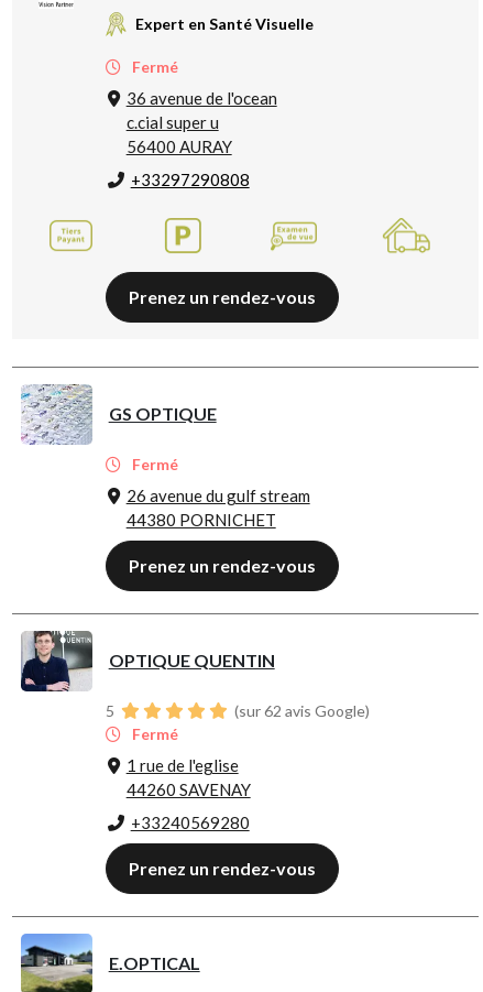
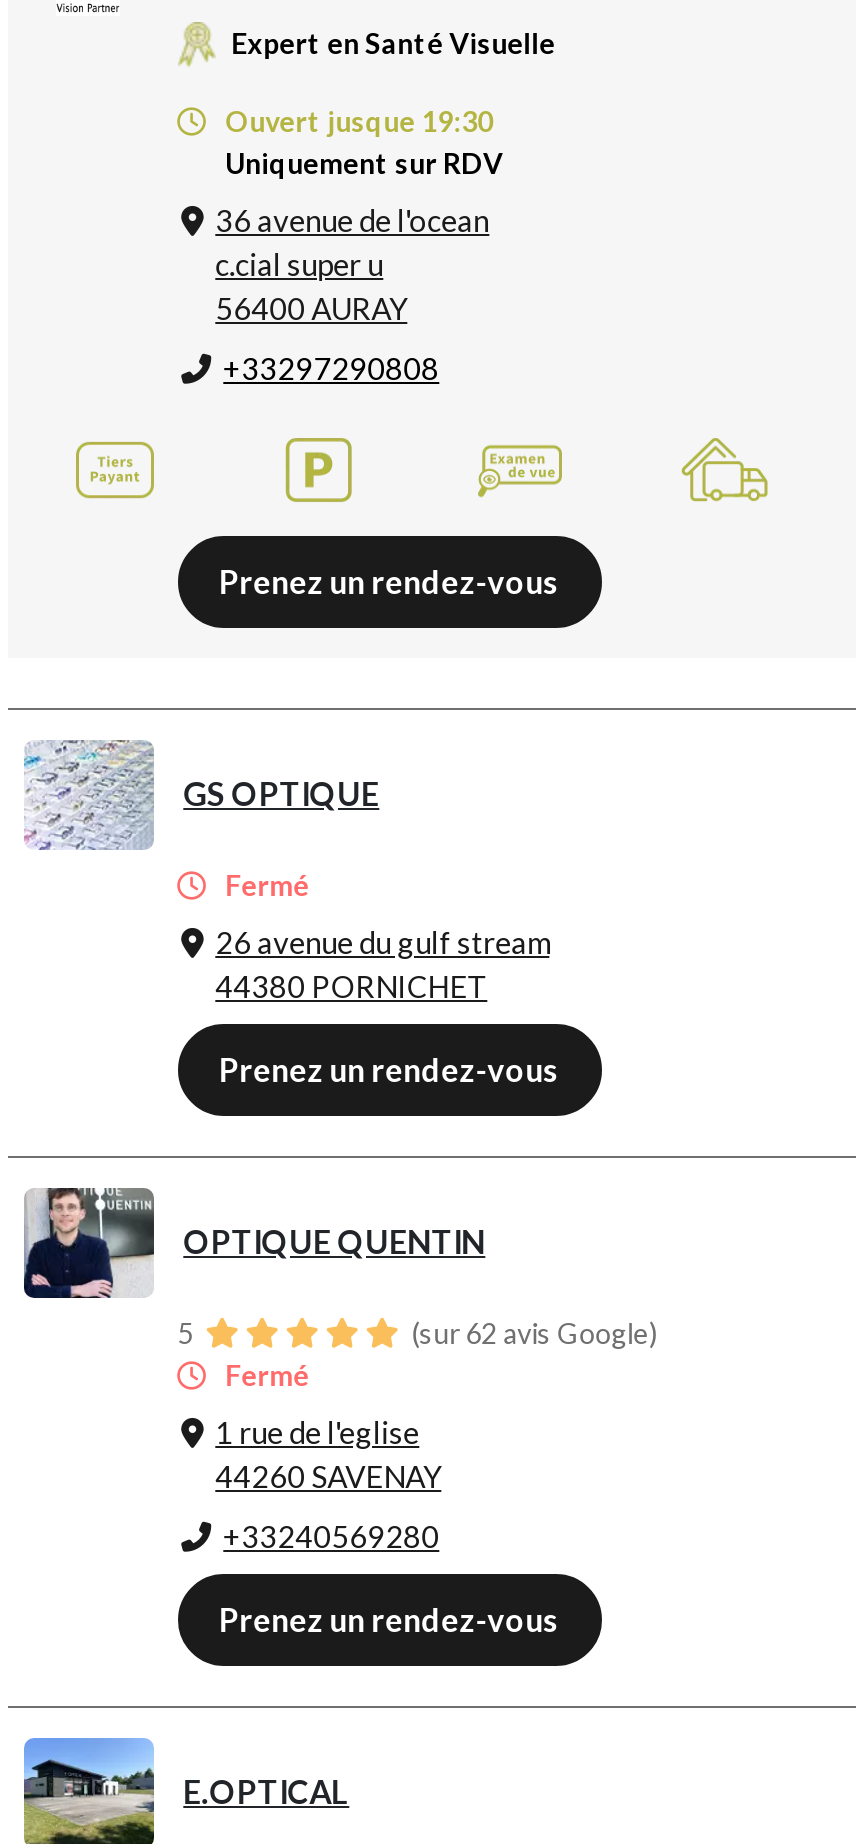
- Fermé
+ Ouvert jusque 19:30
+ Uniquement sur RDV
